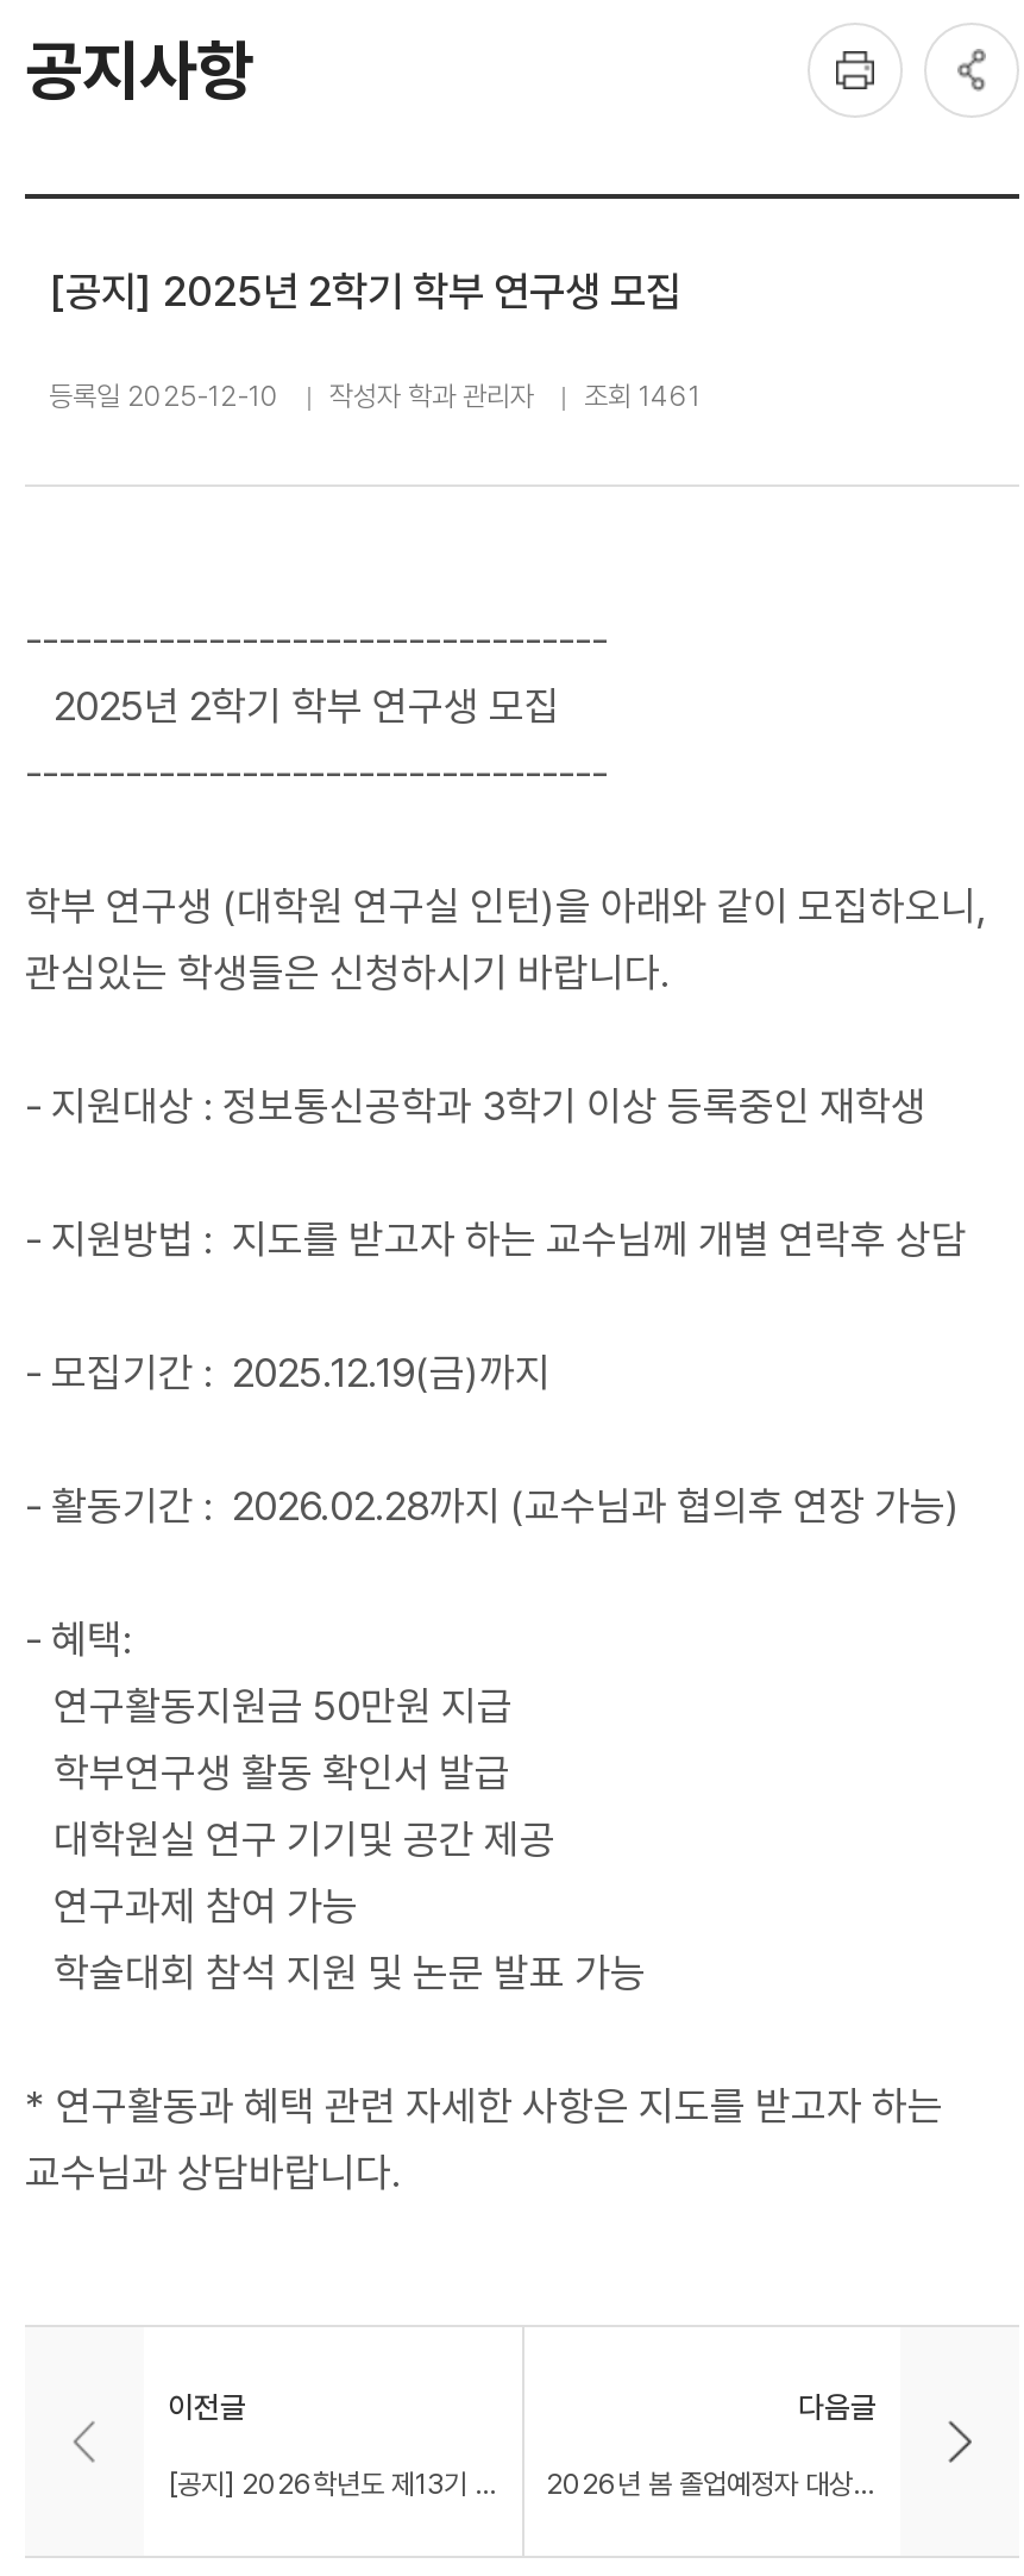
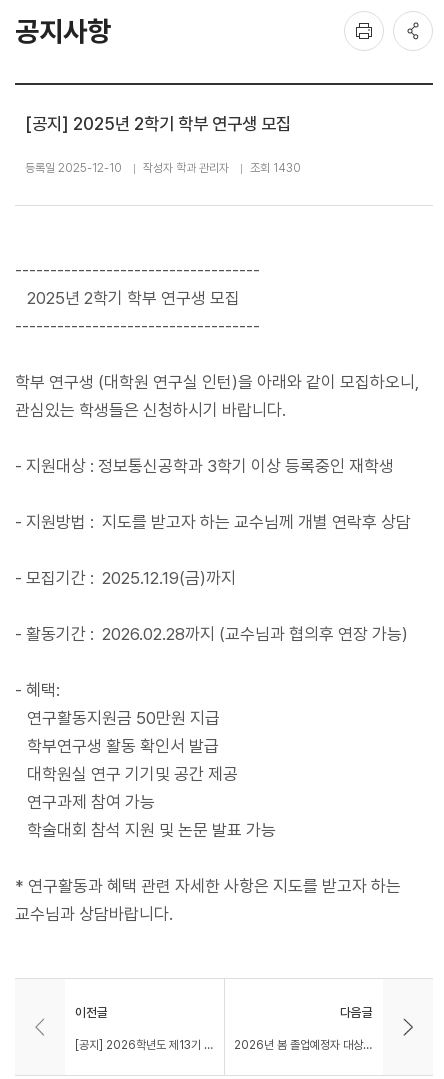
- 등록일 2025-12-10 작성자 학과 관리자 조회 1461
+ 등록일 2025-12-10 작성자 학과 관리자 조회 1430
